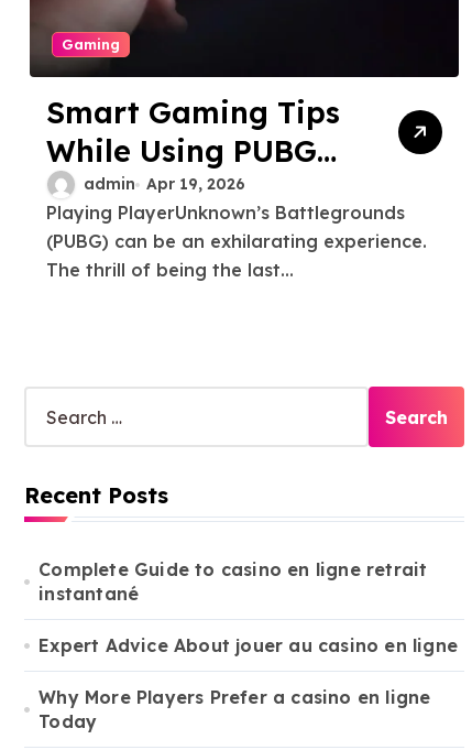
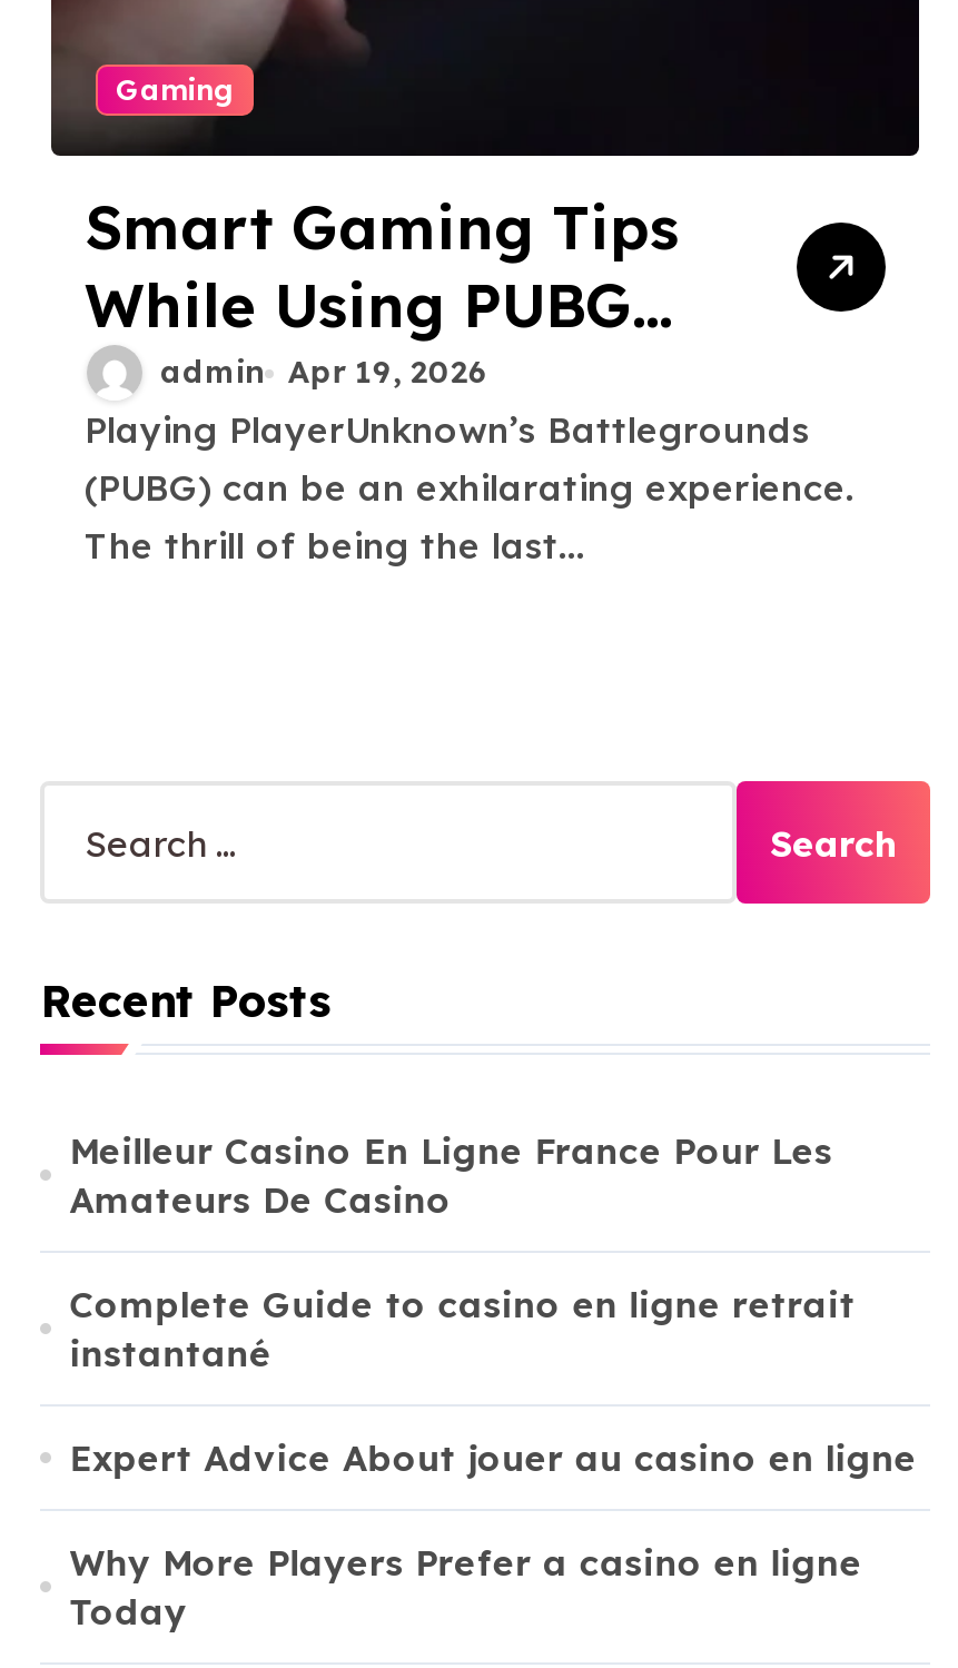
+ Meilleur Casino En Ligne France Pour Les
+ Amateurs De Casino
